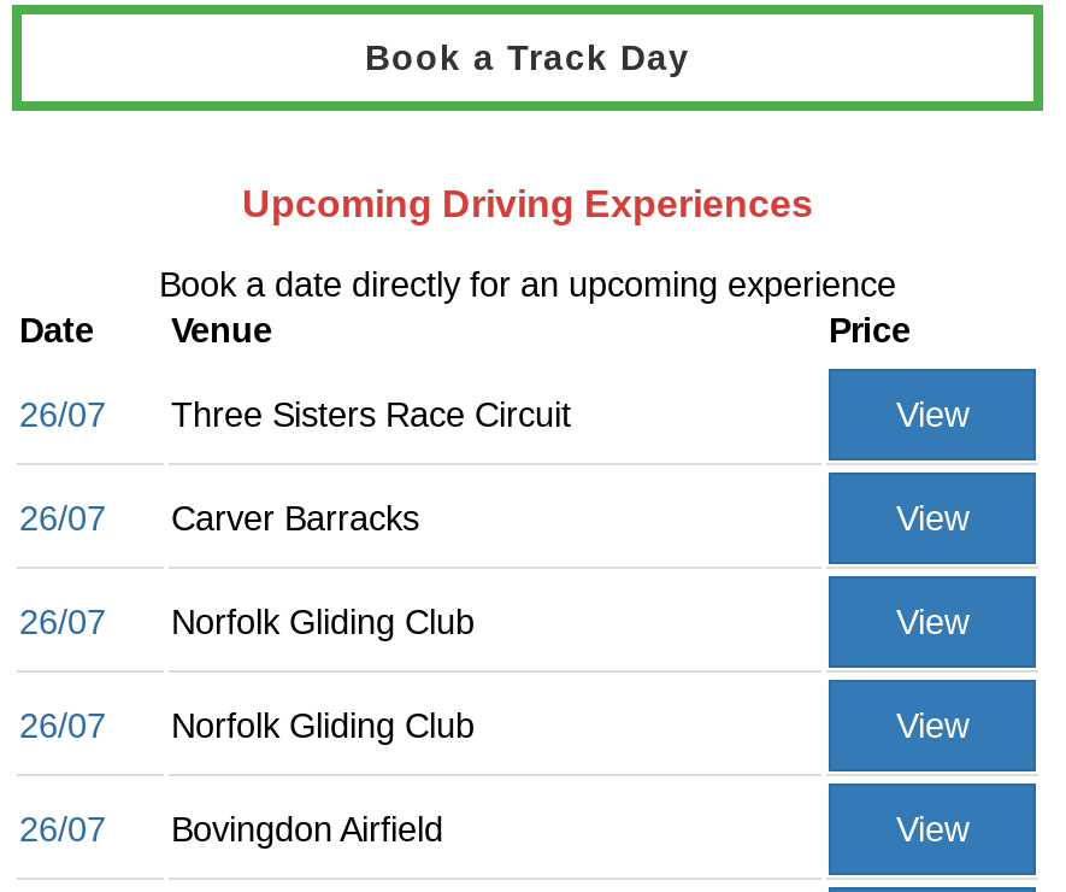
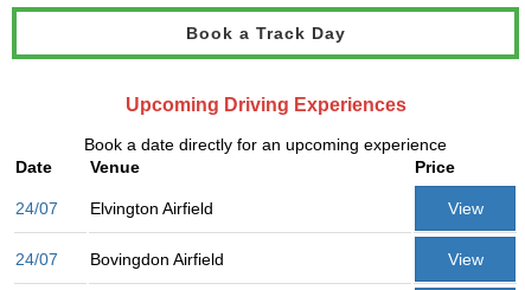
- 26/07
- Three Sisters Race Circuit
+ 24/07
+ Elvington Airfield

- 26/07
- Carver Barracks
- View
- 26/07
- Norfolk Gliding Club
- View
- 26/07
- Norfolk Gliding Club
- View
- 26/07
+ 24/07
